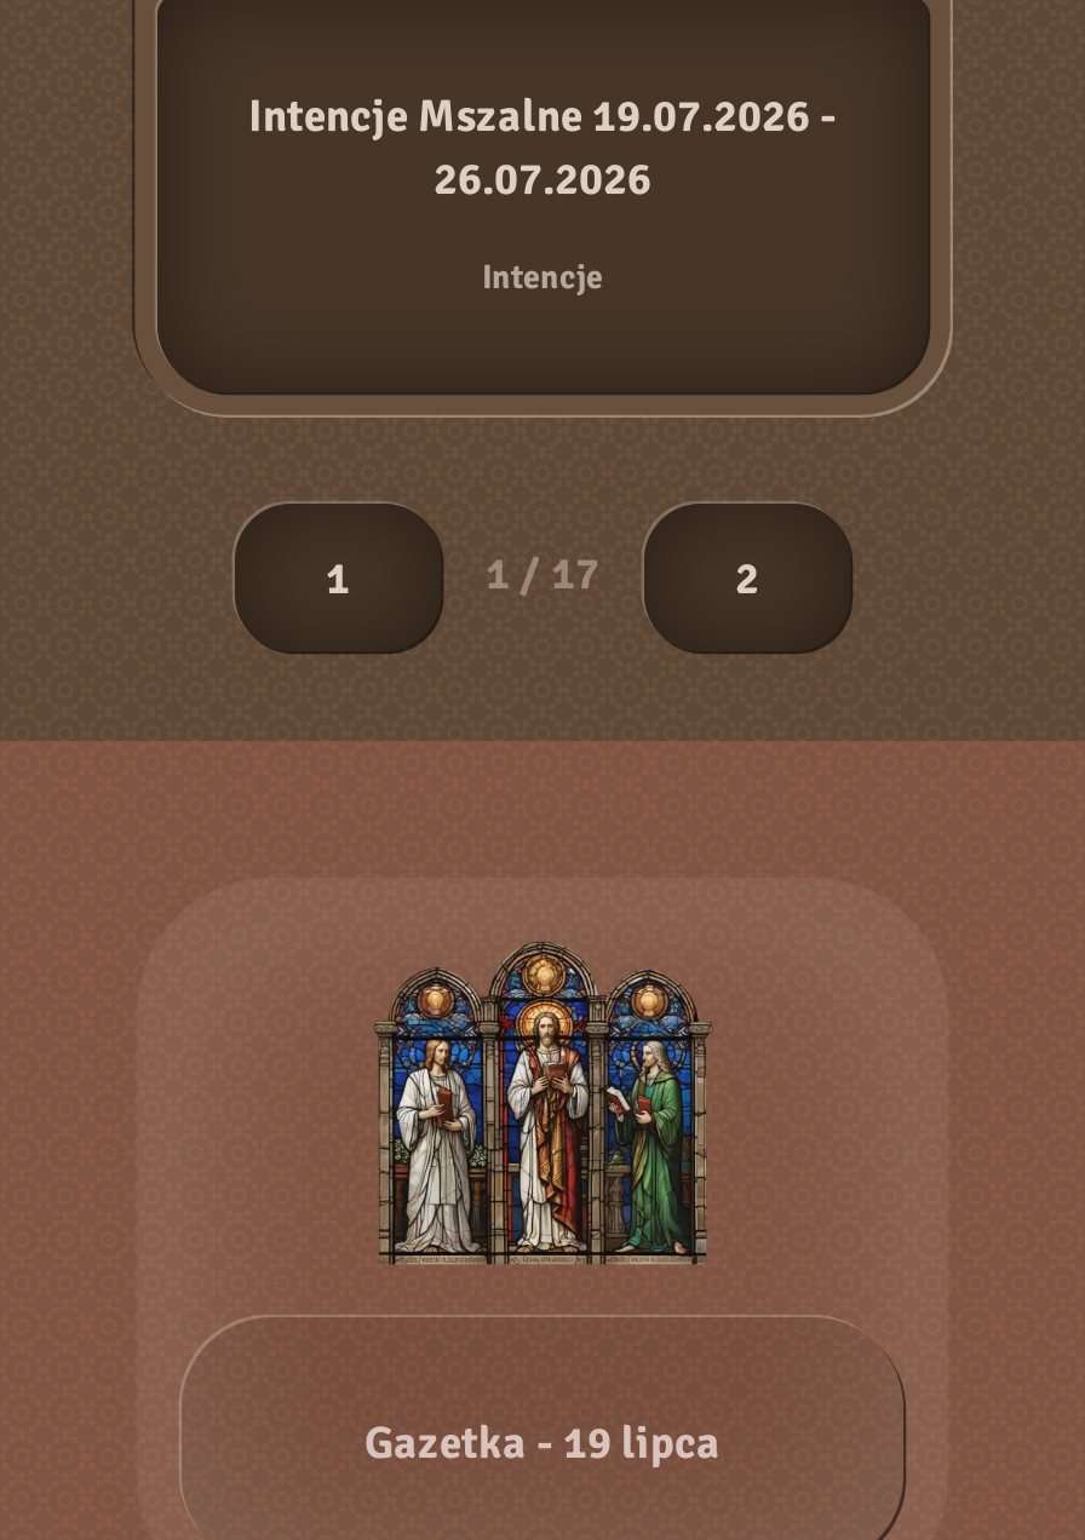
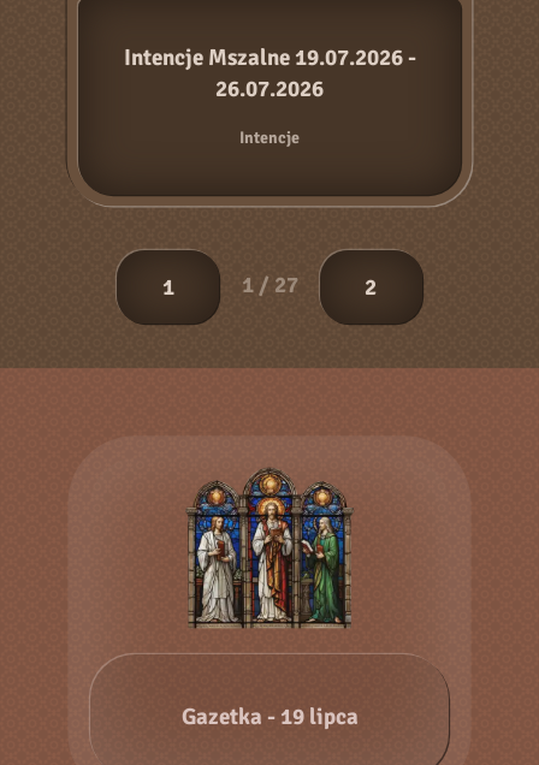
- 1 / 17
+ 1 / 27
